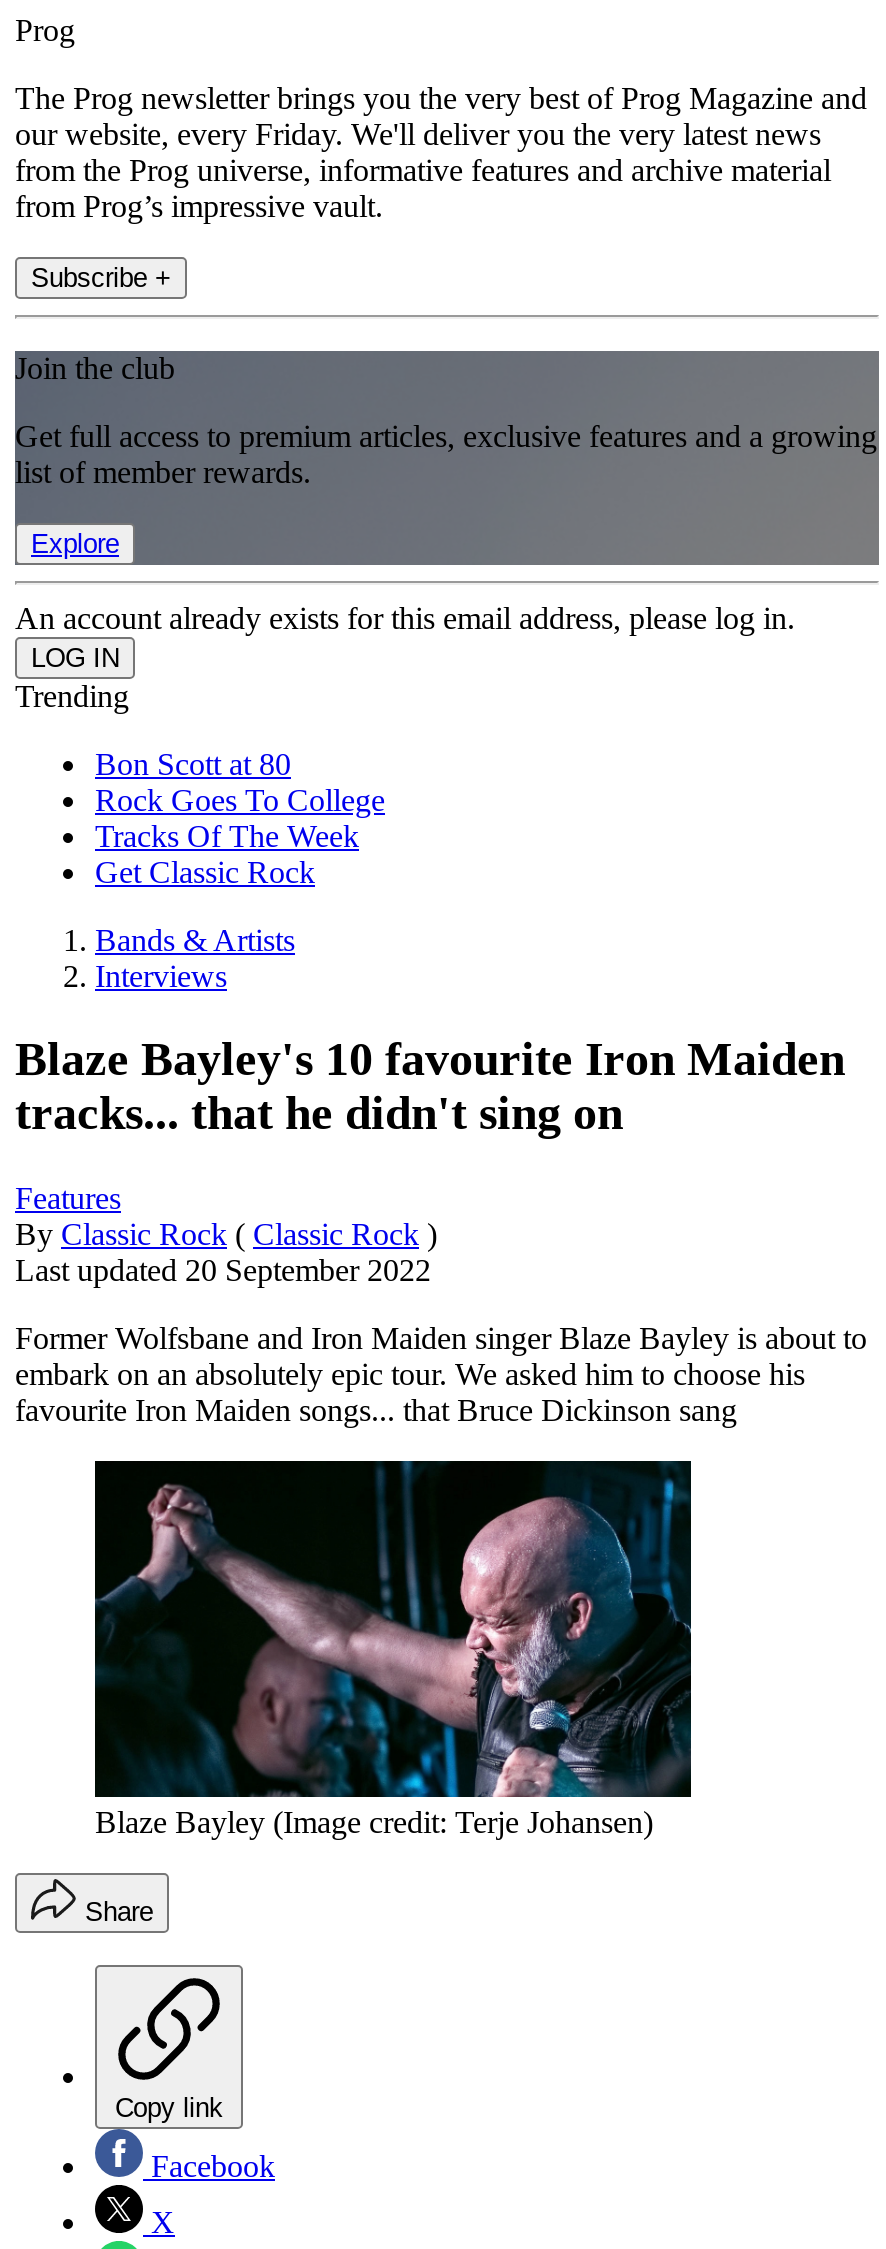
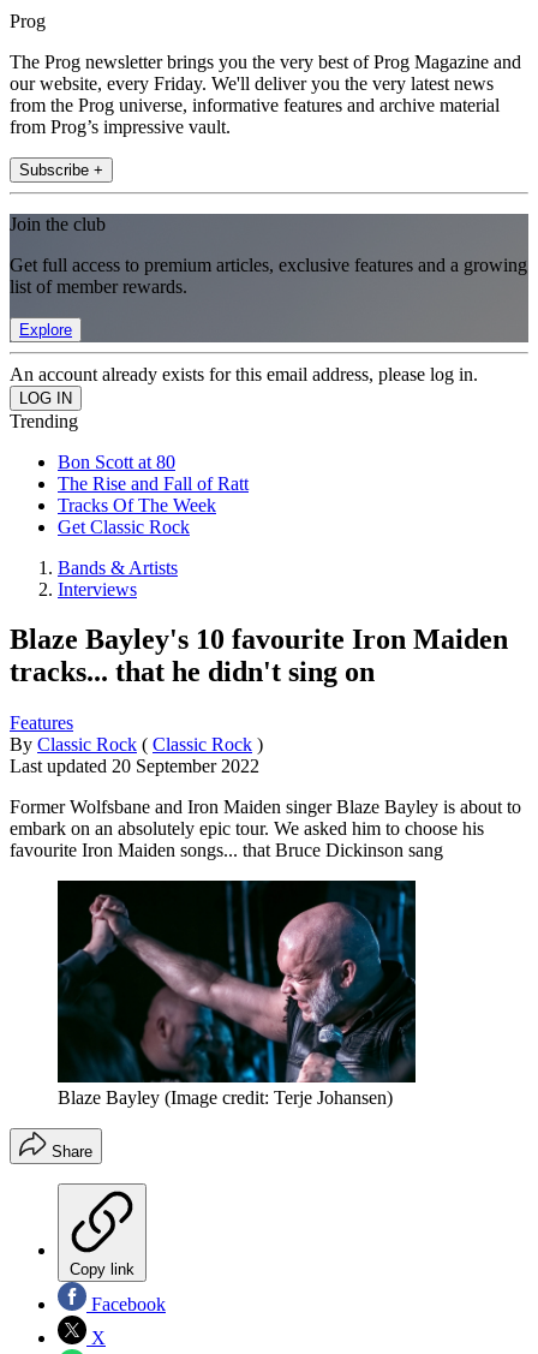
- Rock Goes To College
+ The Rise and Fall of Ratt
